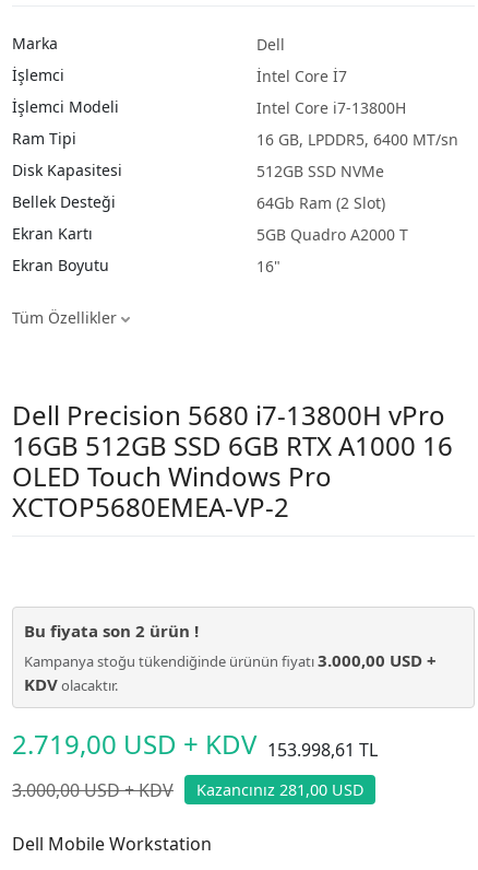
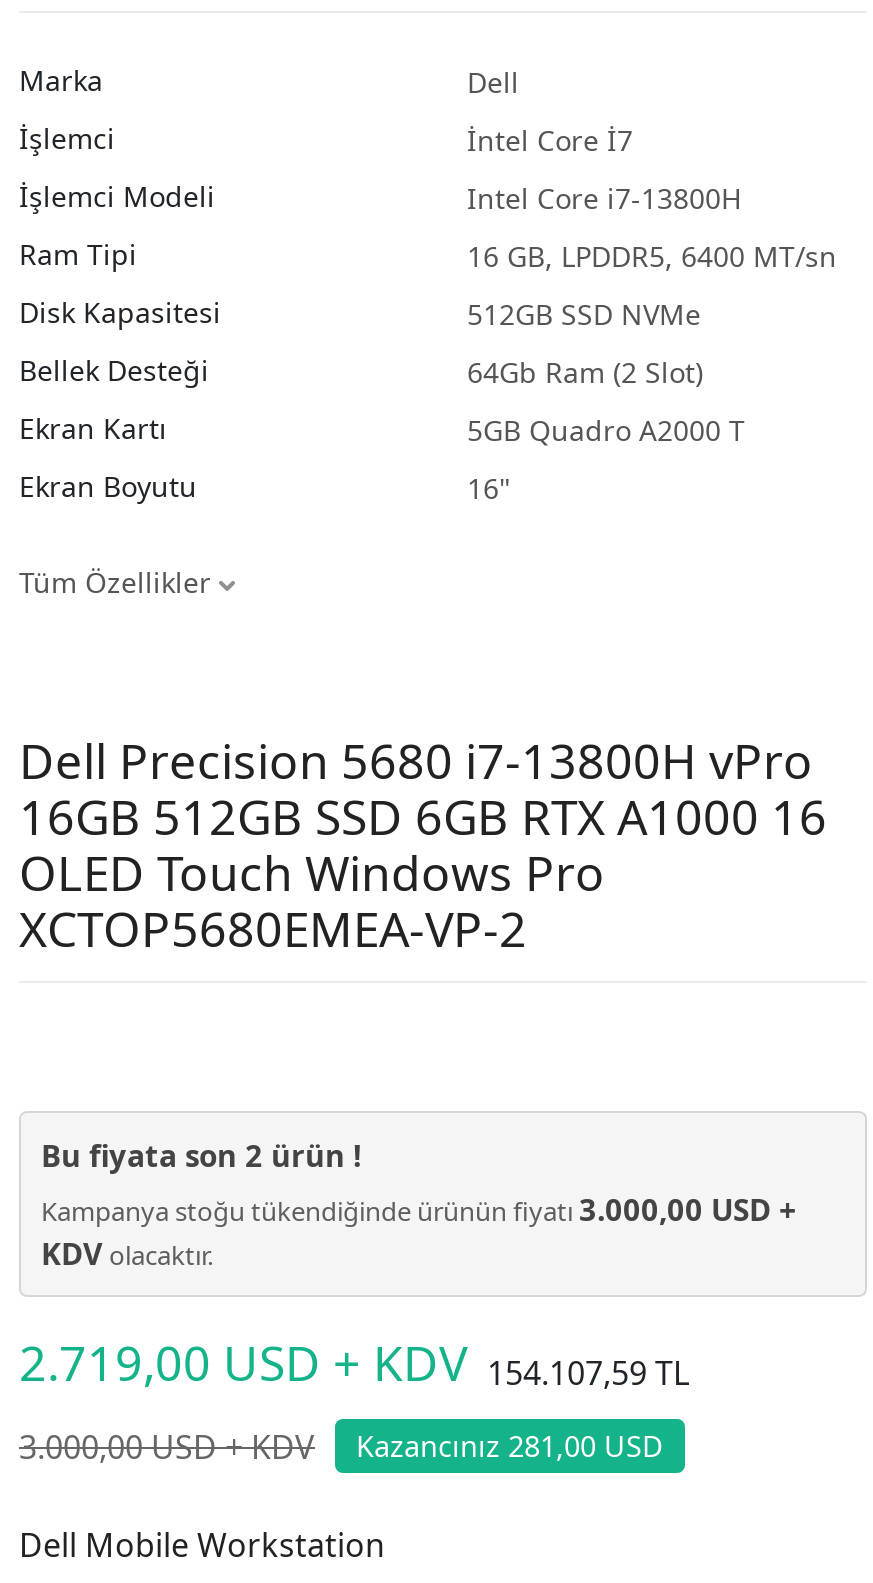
- 2.719,00 USD + KDV 153.998,61 TL
+ 2.719,00 USD + KDV 154.107,59 TL
